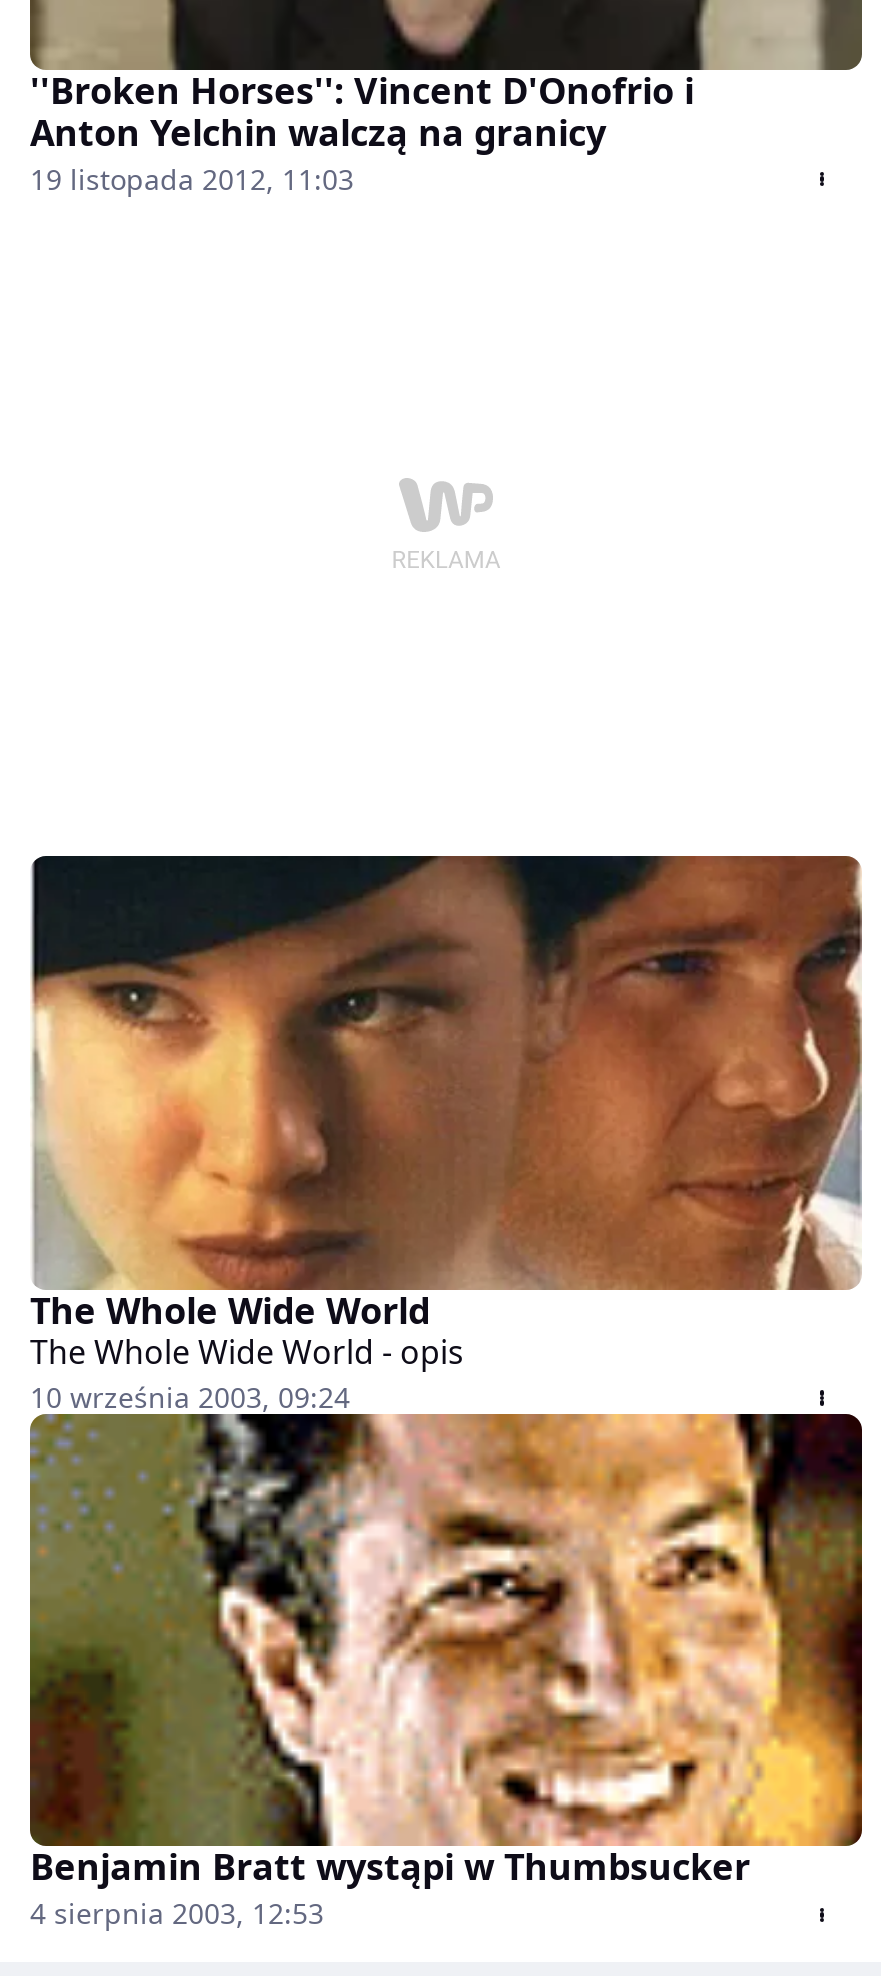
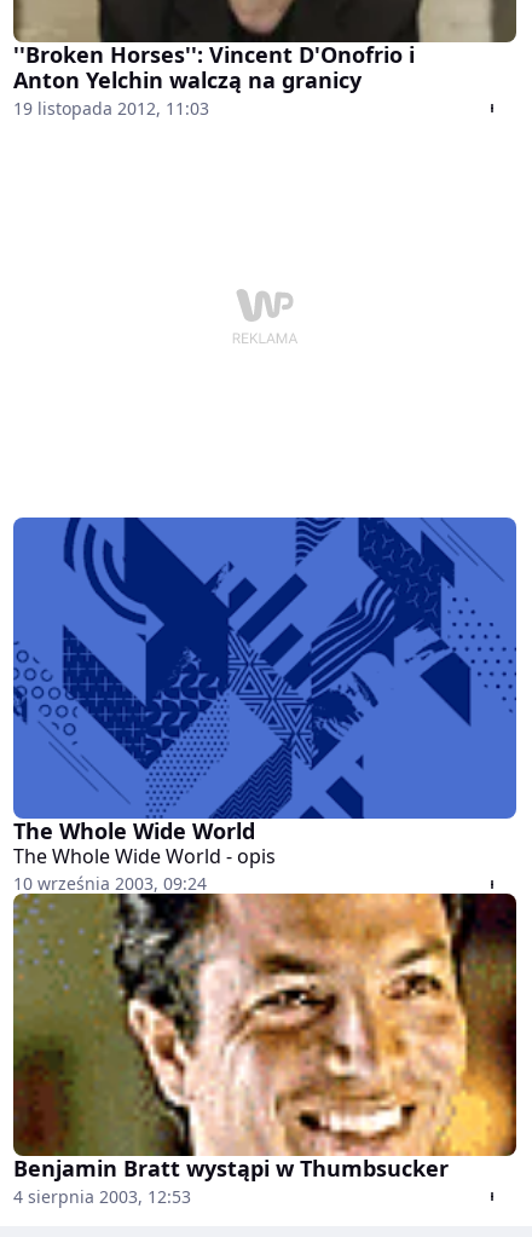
- [image]
+ [image]
